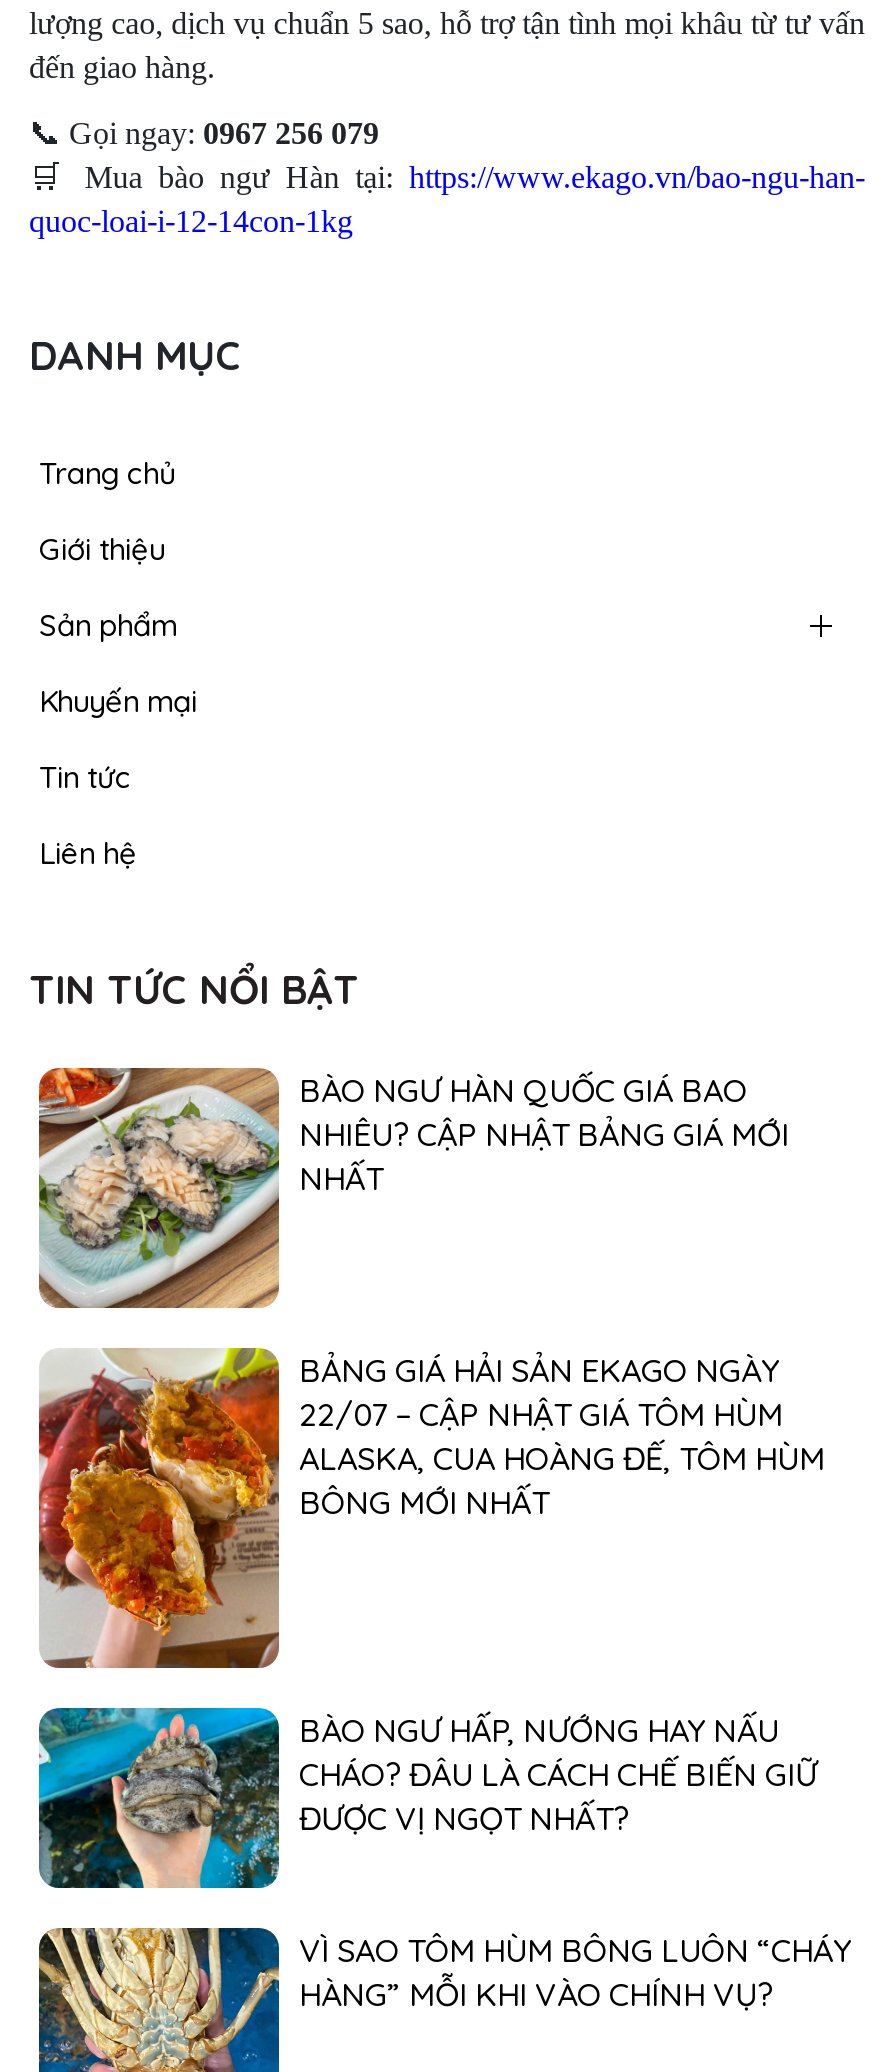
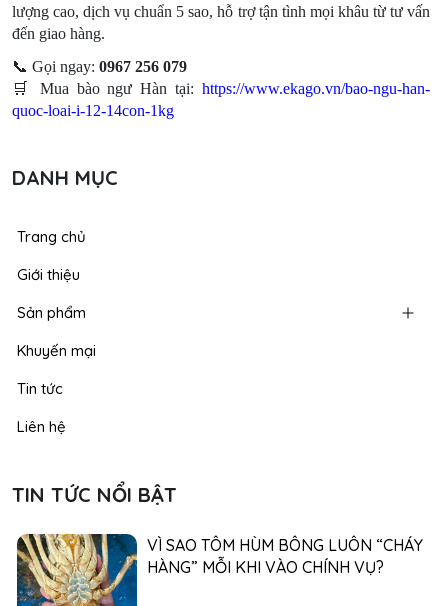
- [image]
- BÀO NGƯ HÀN QUỐC GIÁ BAO
- NHIÊU? CẬP NHẬT BẢNG GIÁ MỚI
- NHẤT

- [image]
- BẢNG GIÁ HẢI SẢN EKAGO NGÀY
- 22/07 – CẬP NHẬT GIÁ TÔM HÙM
- ALASKA, CUA HOÀNG ĐẾ, TÔM HÙM
- BÔNG MỚI NHẤT

- [image]
- BÀO NGƯ HẤP, NƯỚNG HAY NẤU
- CHÁO? ĐÂU LÀ CÁCH CHẾ BIẾN GIỮ
- ĐƯỢC VỊ NGỌT NHẤT?
